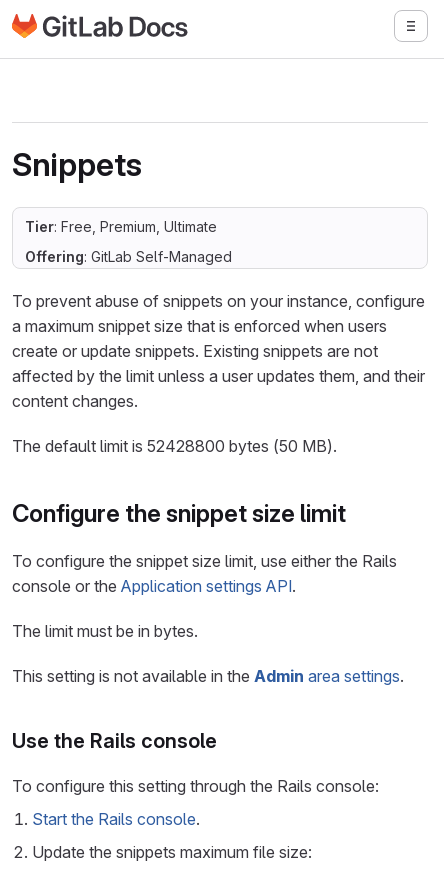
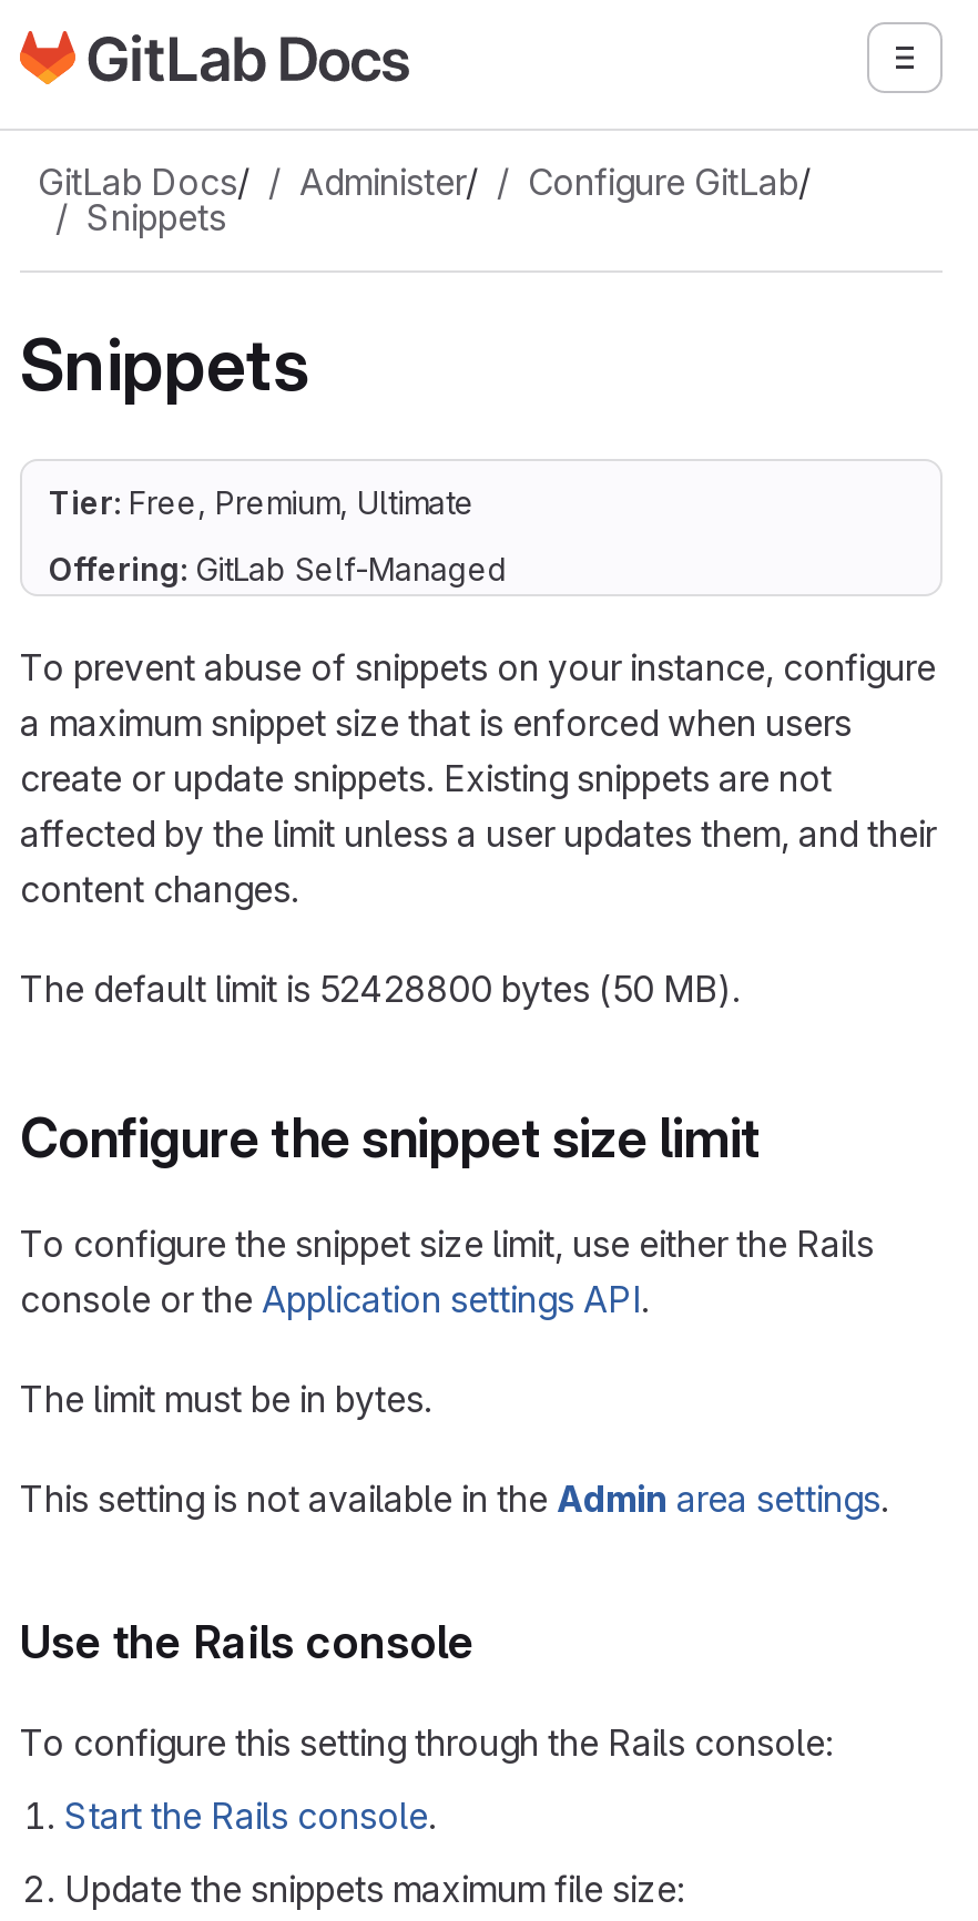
+ GitLab Docs/
+ Administer/
+ Configure GitLab/
+ Snippets
